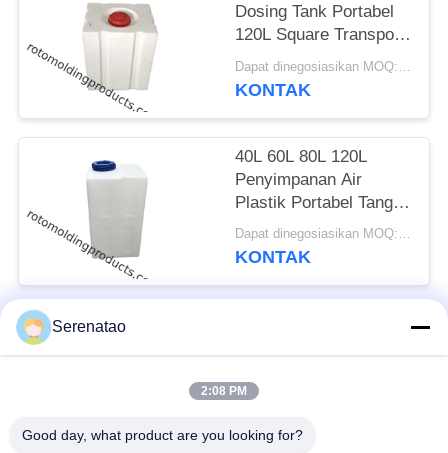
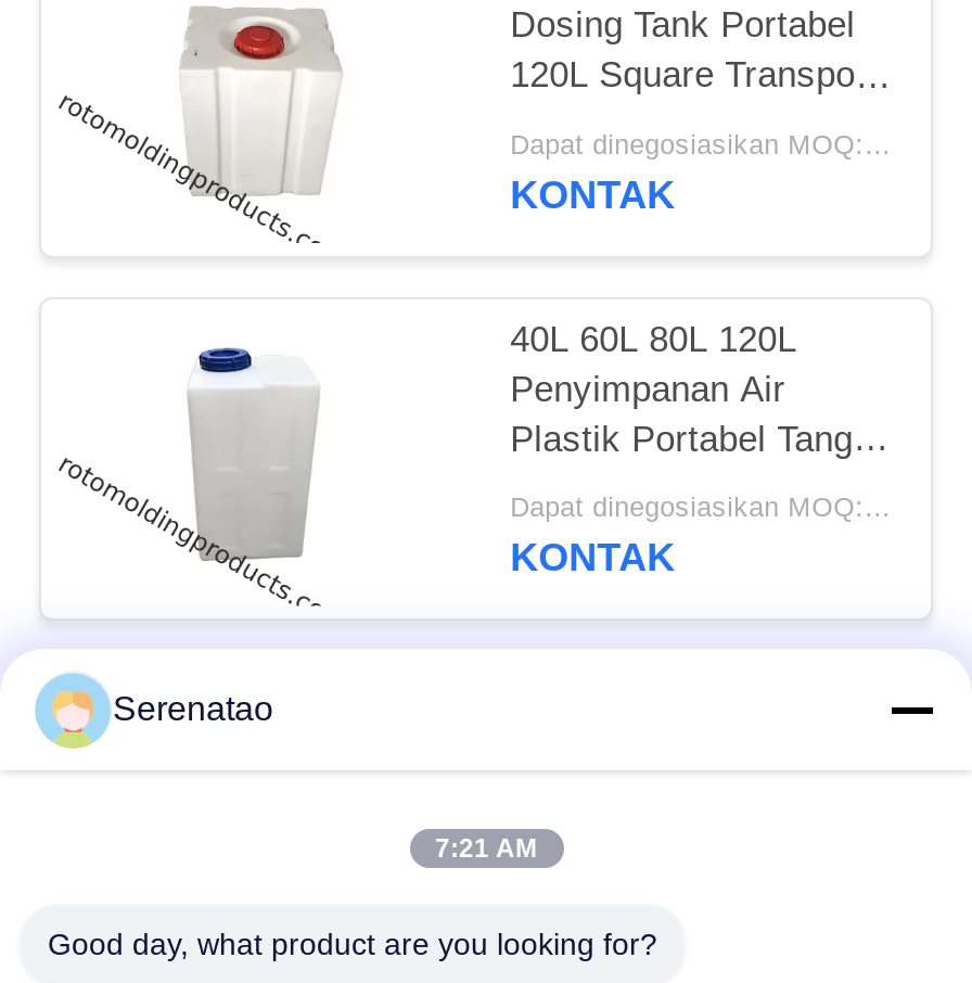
- 2:08 PM
+ 7:21 AM
